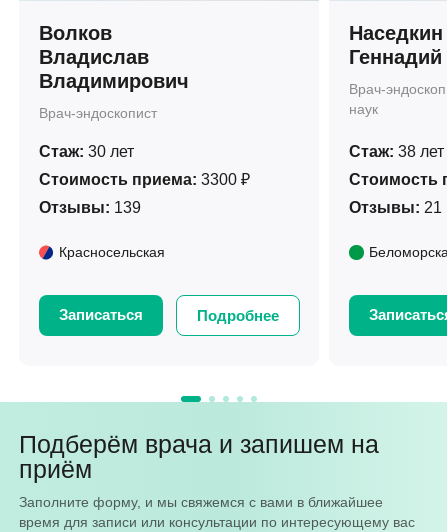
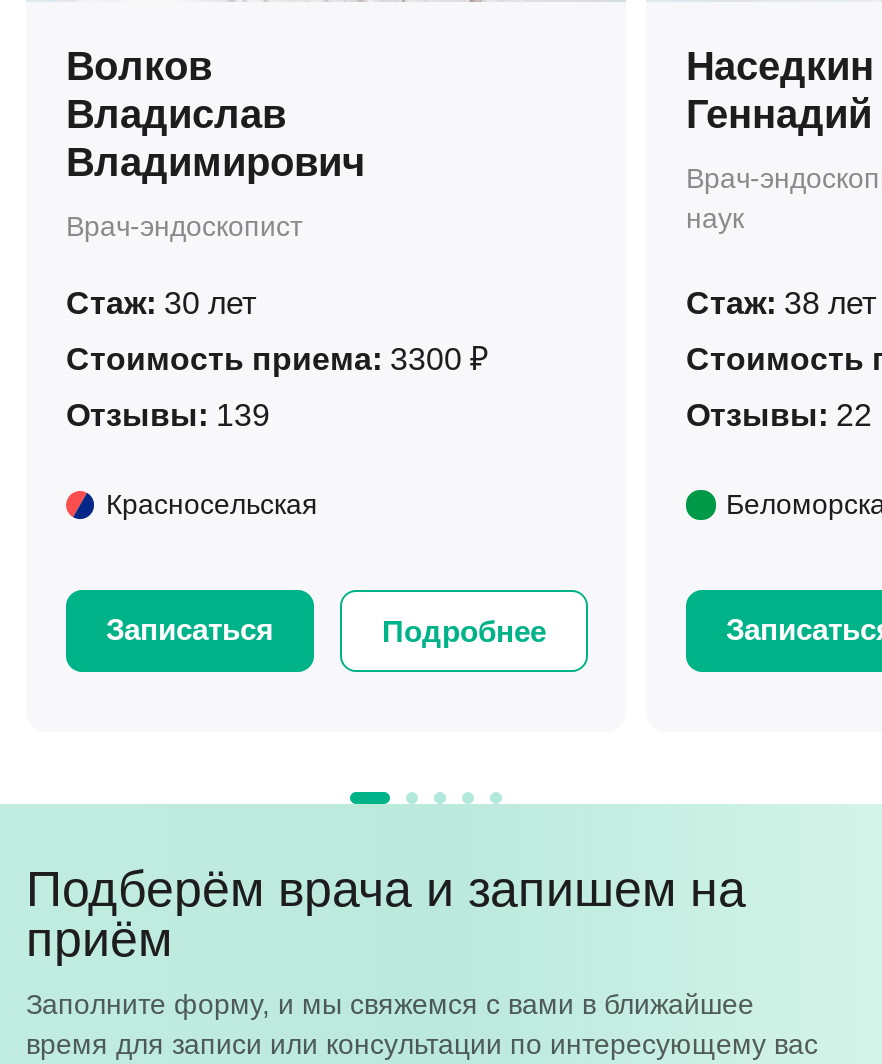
- Отзывы: 21
+ Отзывы: 22
